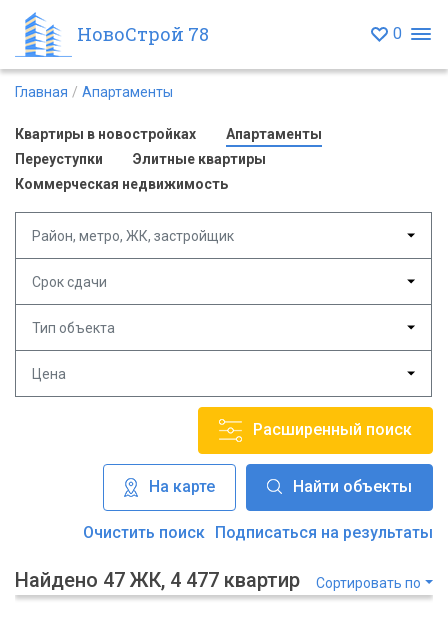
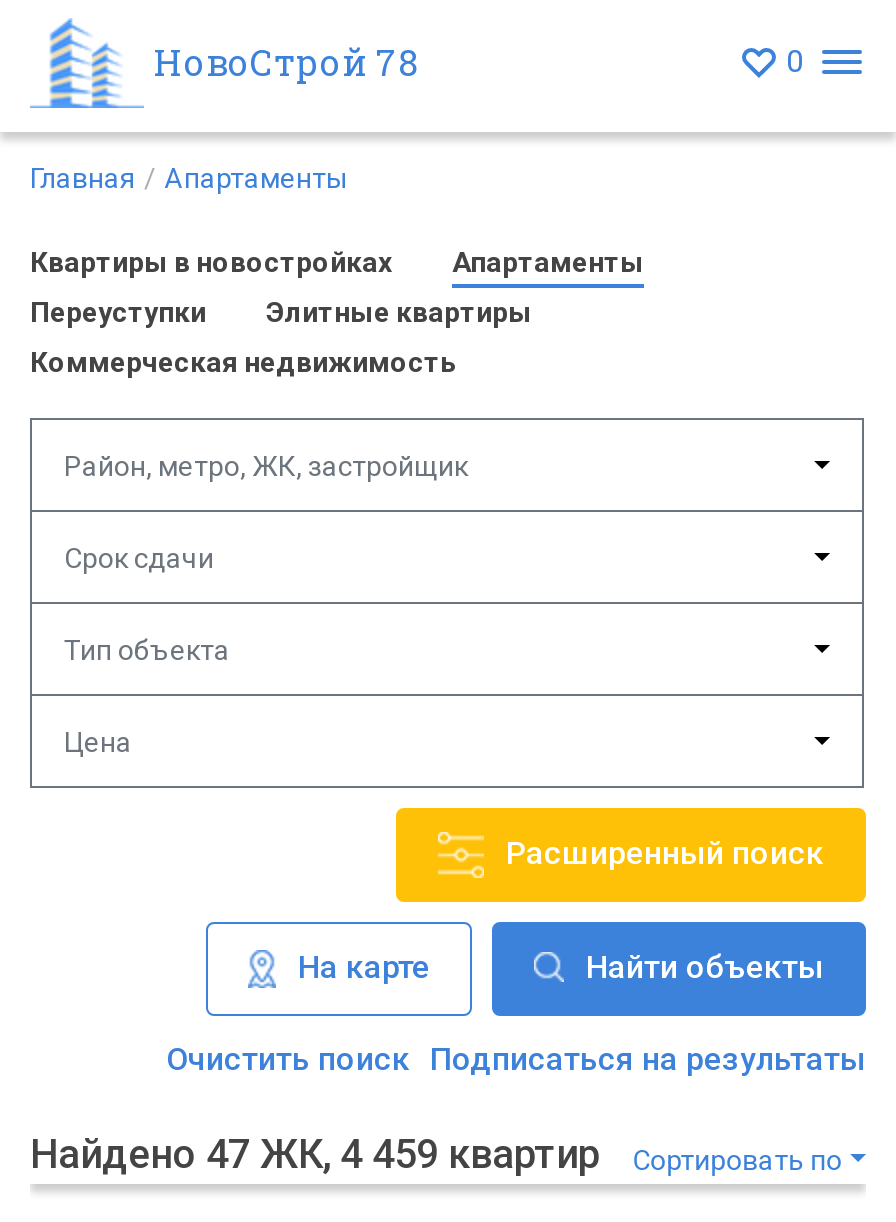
- Найдено 47 ЖК, 4 477 квартир
+ Найдено 47 ЖК, 4 459 квартир
